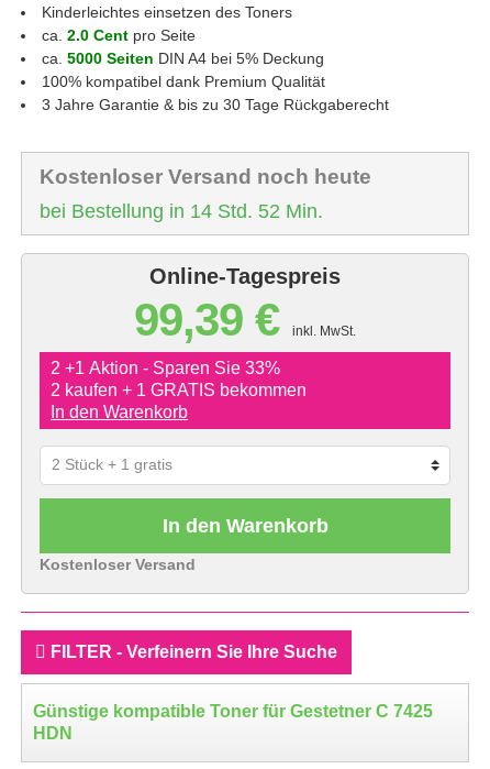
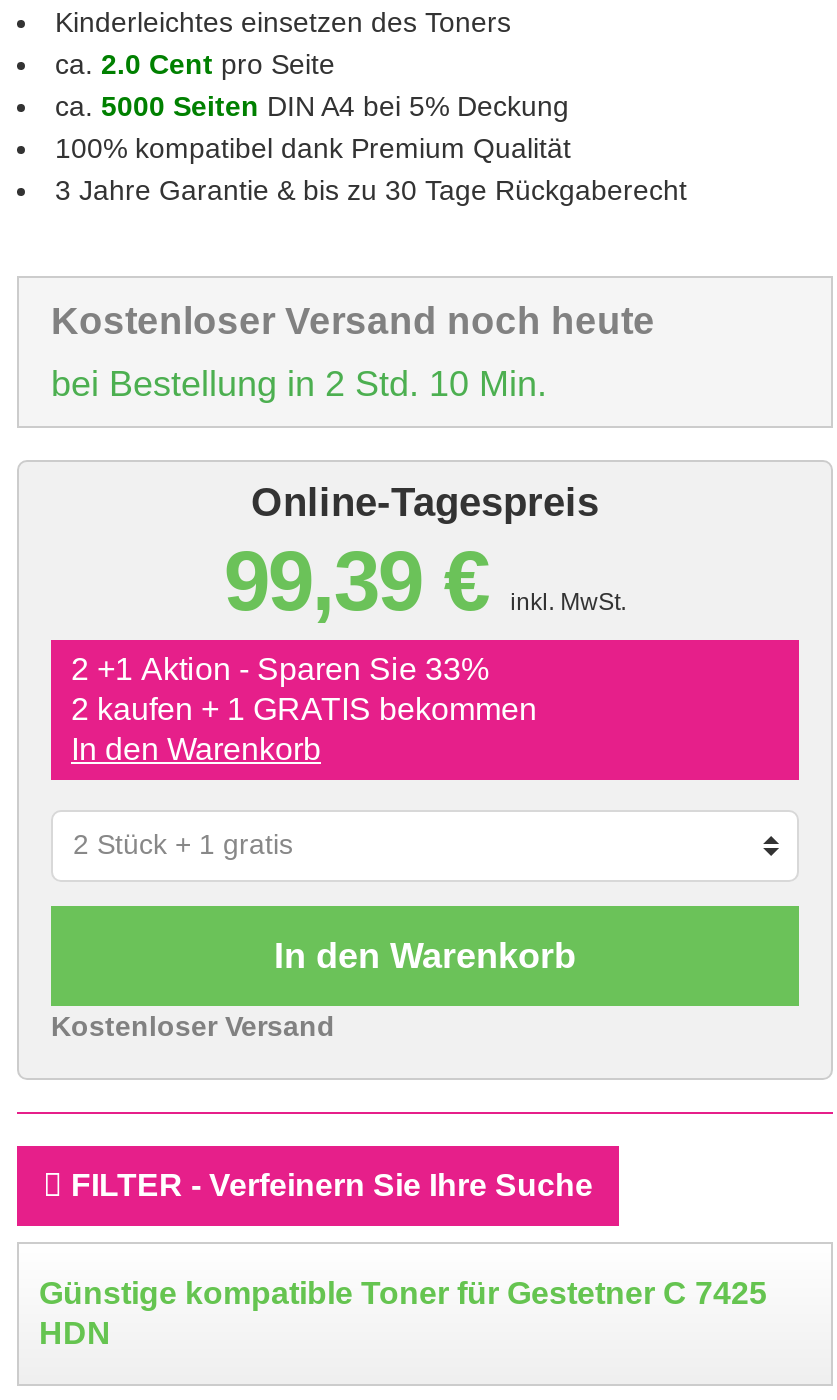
- bei Bestellung in 14 Std. 52 Min.
+ bei Bestellung in 2 Std. 10 Min.
